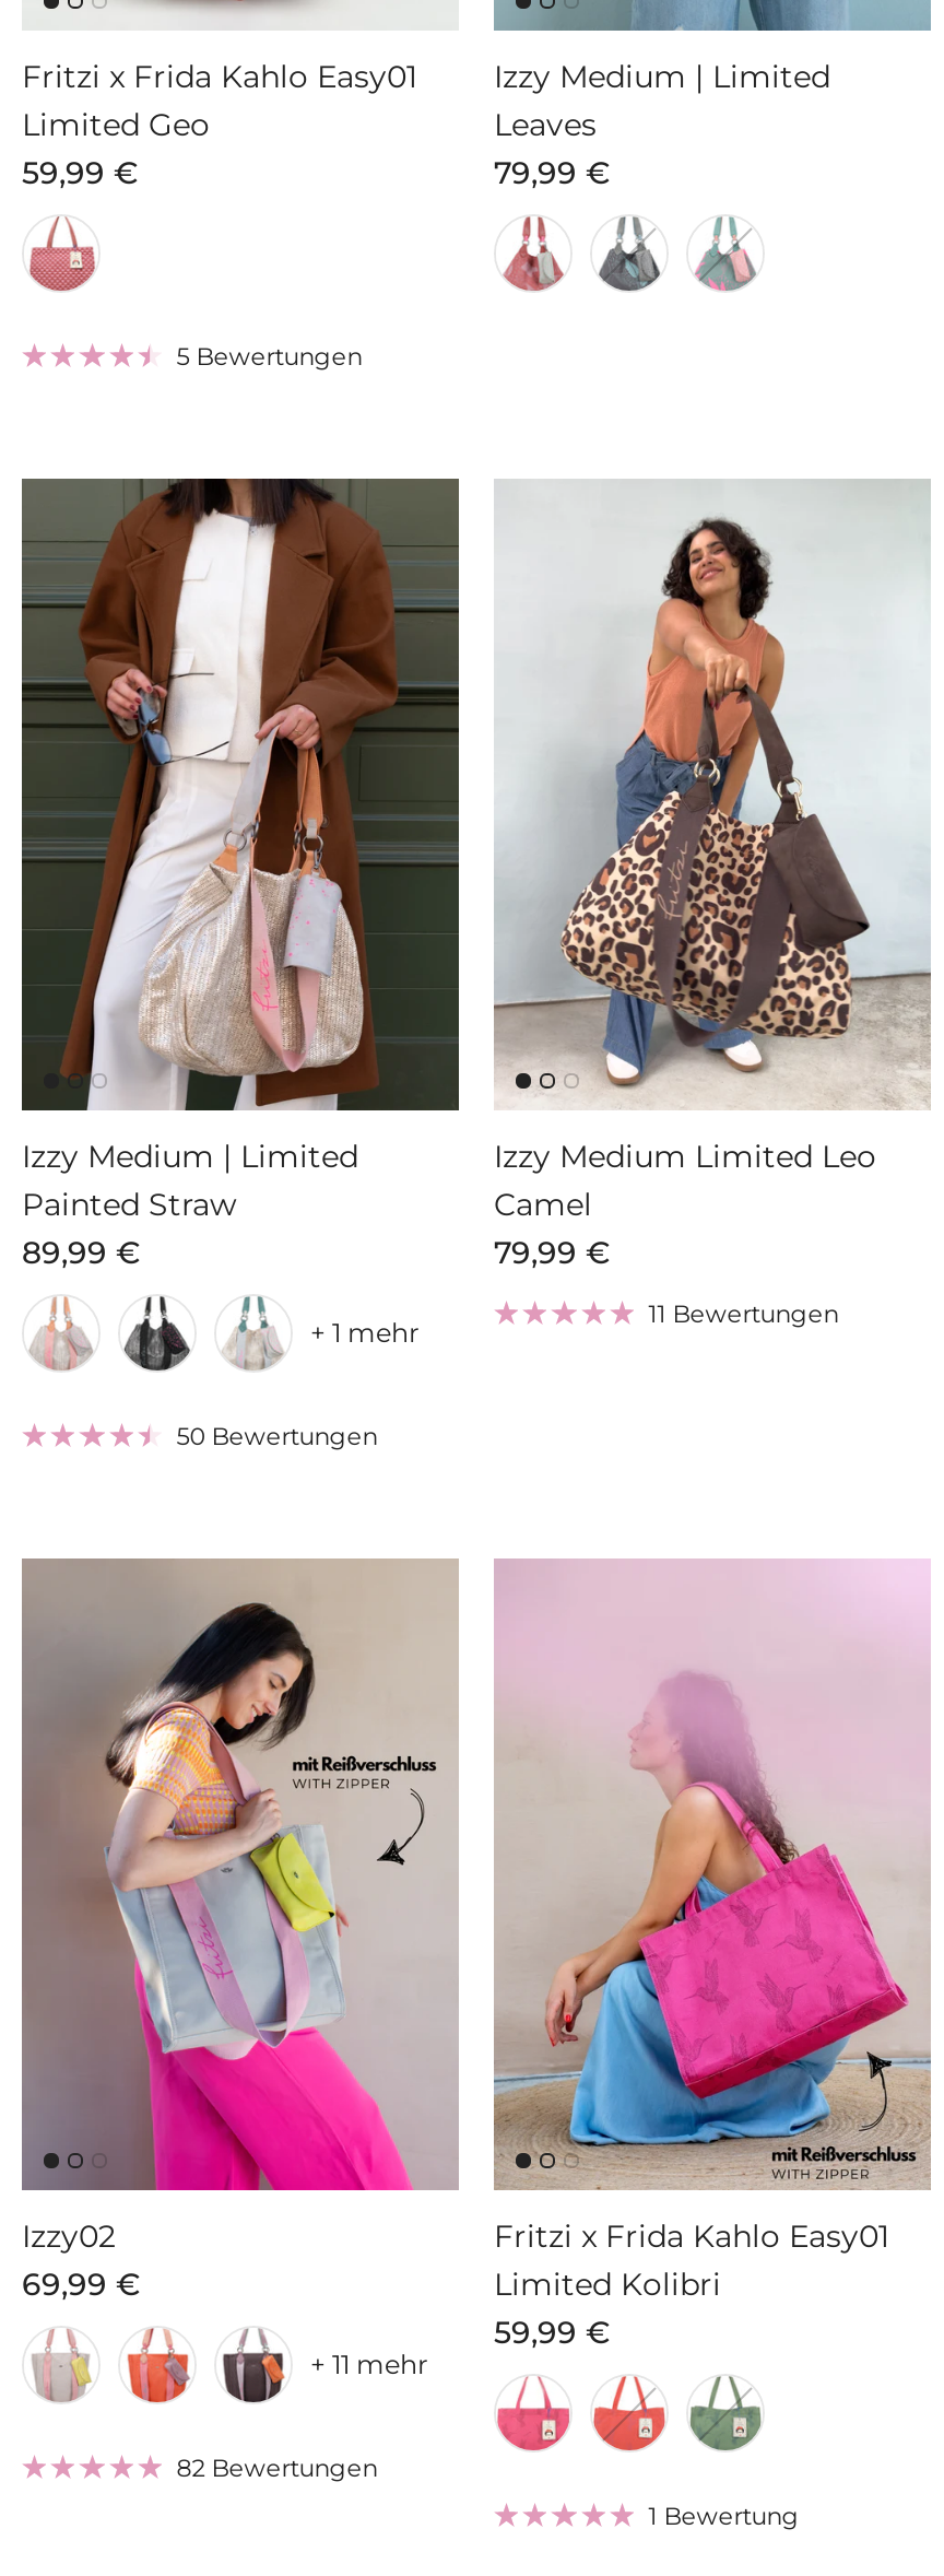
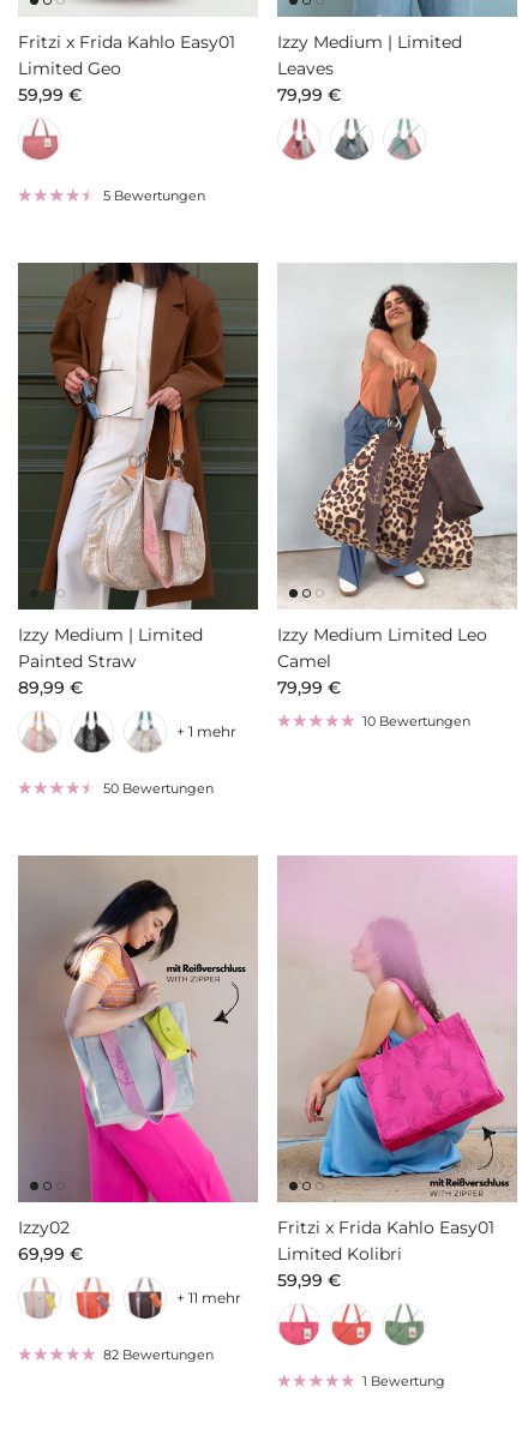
- 11 Bewertungen
+ 10 Bewertungen
